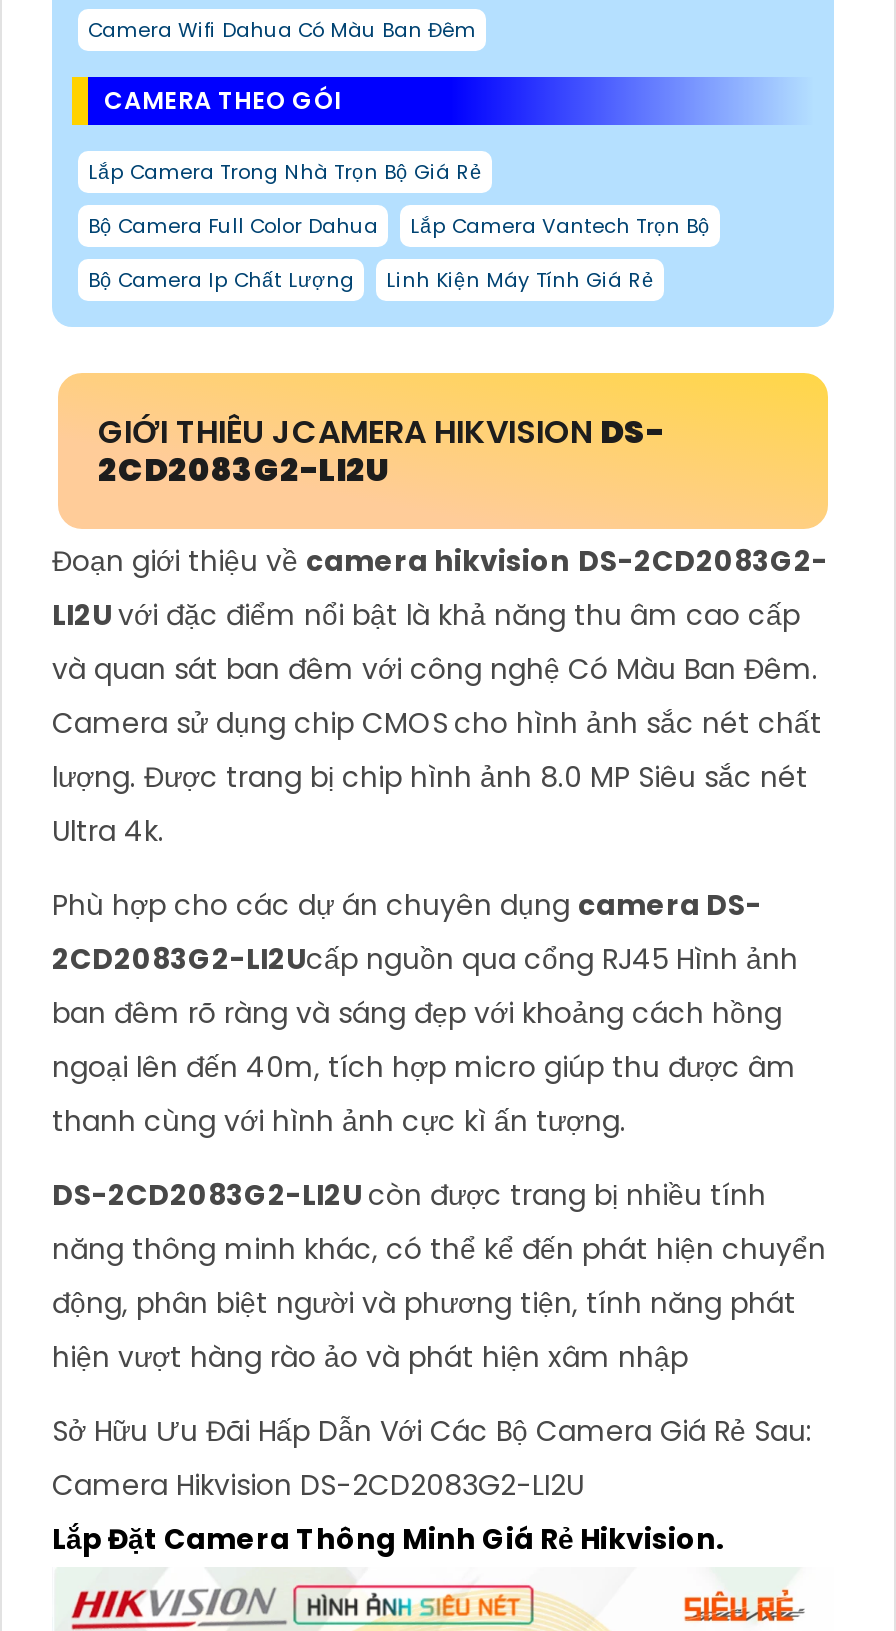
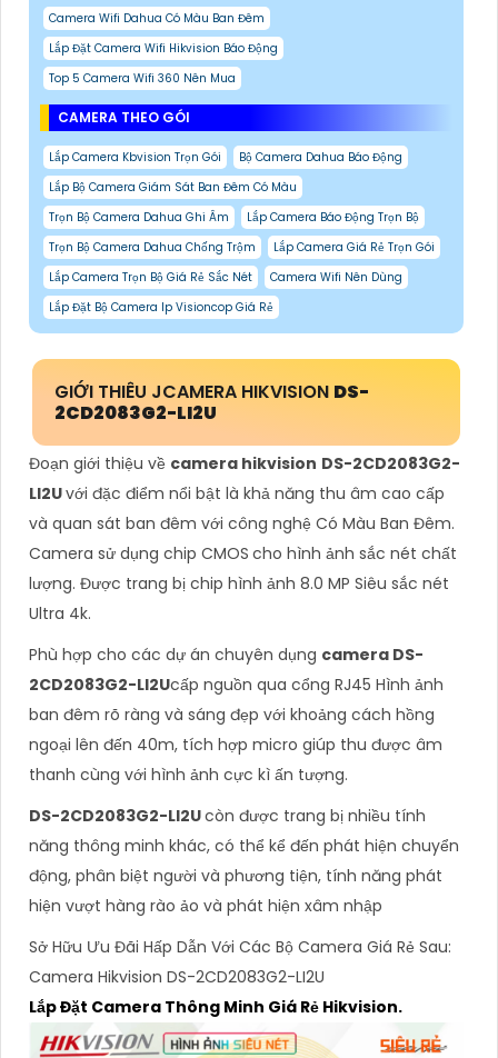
+ Lắp Đặt Camera Wifi Hikvision Báo Động
+ Top 5 Camera Wifi 360 Nên Mua

- Lắp Camera Trong Nhà Trọn Bộ Giá Rẻ
- Bộ Camera Full Color Dahua
- Lắp Camera Vantech Trọn Bộ
- Bộ Camera Ip Chất Lượng
- Linh Kiện Máy Tính Giá Rẻ
+ Lắp Camera Kbvision Trọn Gói
+ Bộ Camera Dahua Báo Động
+ Lắp Bộ Camera Giám Sát Ban Đêm Có Màu
+ Trọn Bộ Camera Dahua Ghi Âm
+ Lắp Camera Báo Động Trọn Bộ
+ Trọn Bộ Camera Dahua Chống Trộm
+ Lắp Camera Giá Rẻ Trọn Gói
+ Lắp Camera Trọn Bộ Giá Rẻ Sắc Nét
+ Camera Wifi Nên Dùng
+ Lắp Đặt Bộ Camera Ip Visioncop Giá Rẻ
